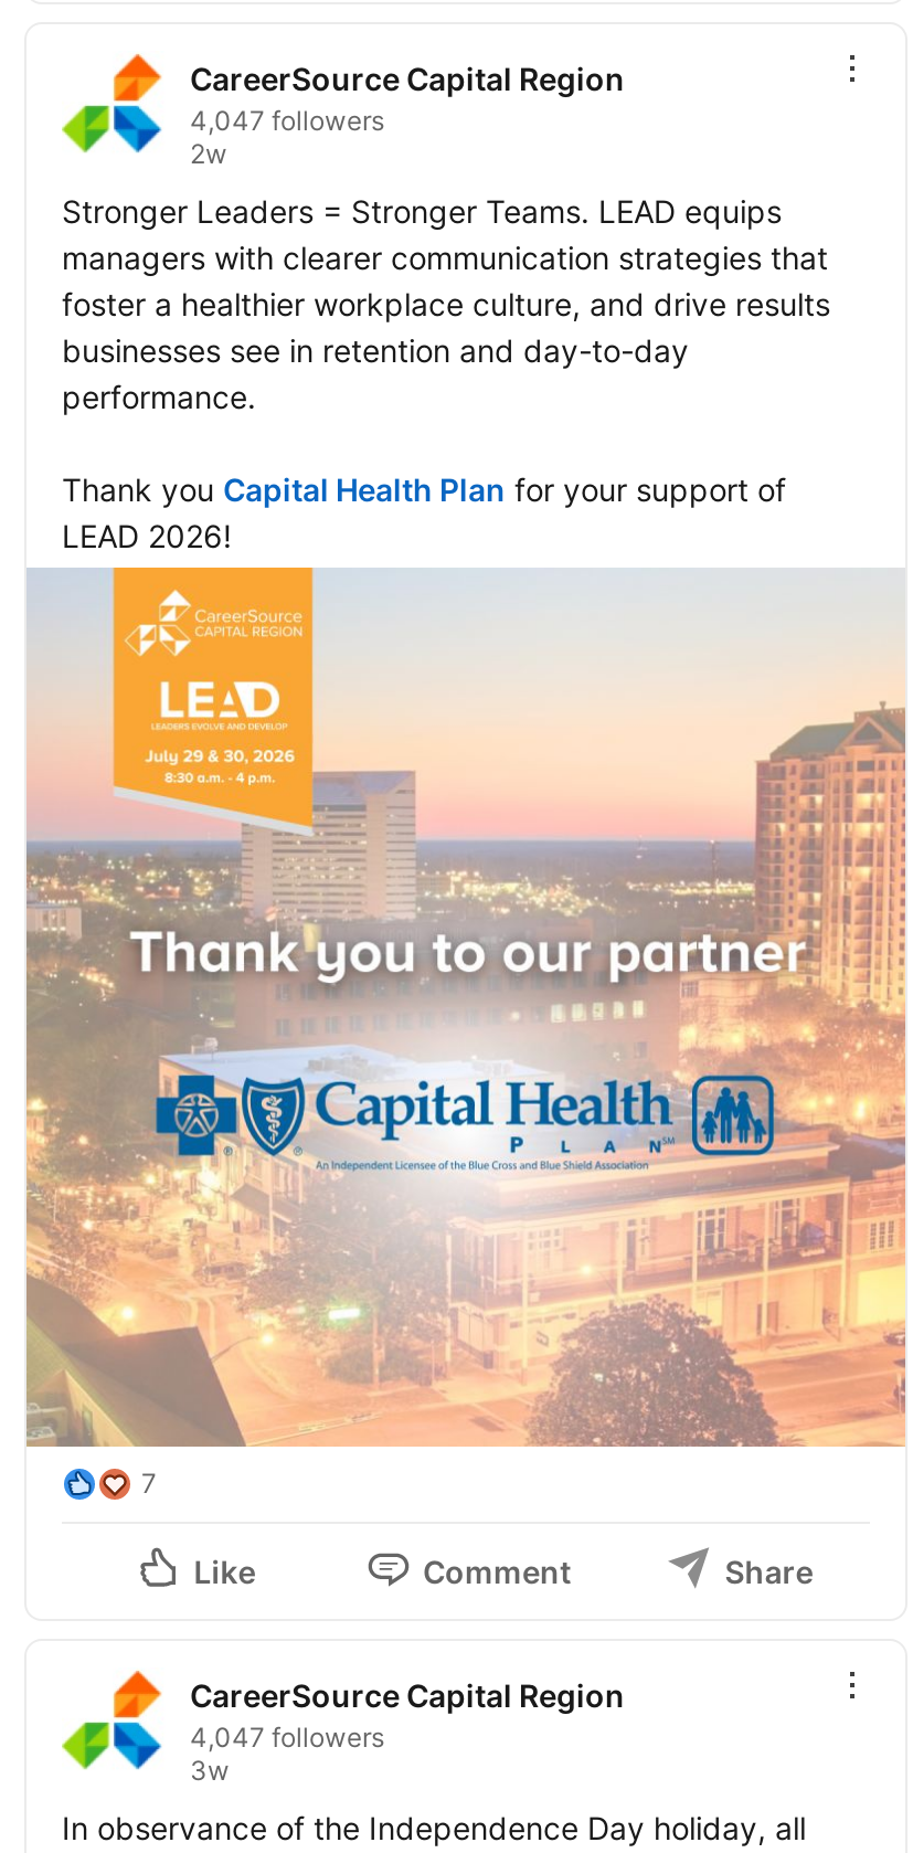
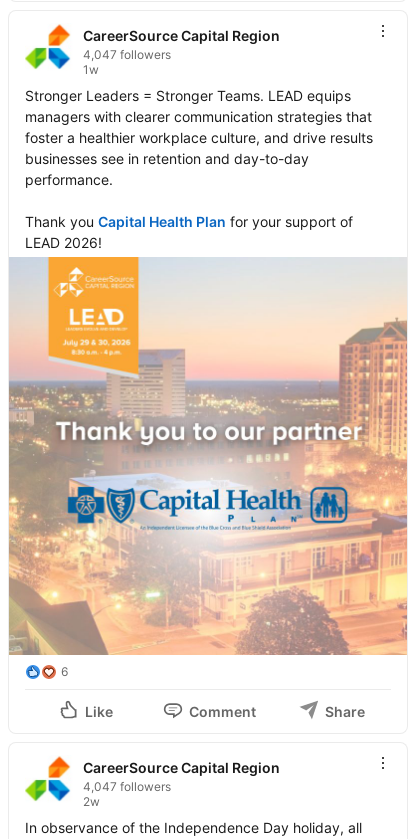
- 2w
+ 1w

- 7
+ 6

- 3w
+ 2w
